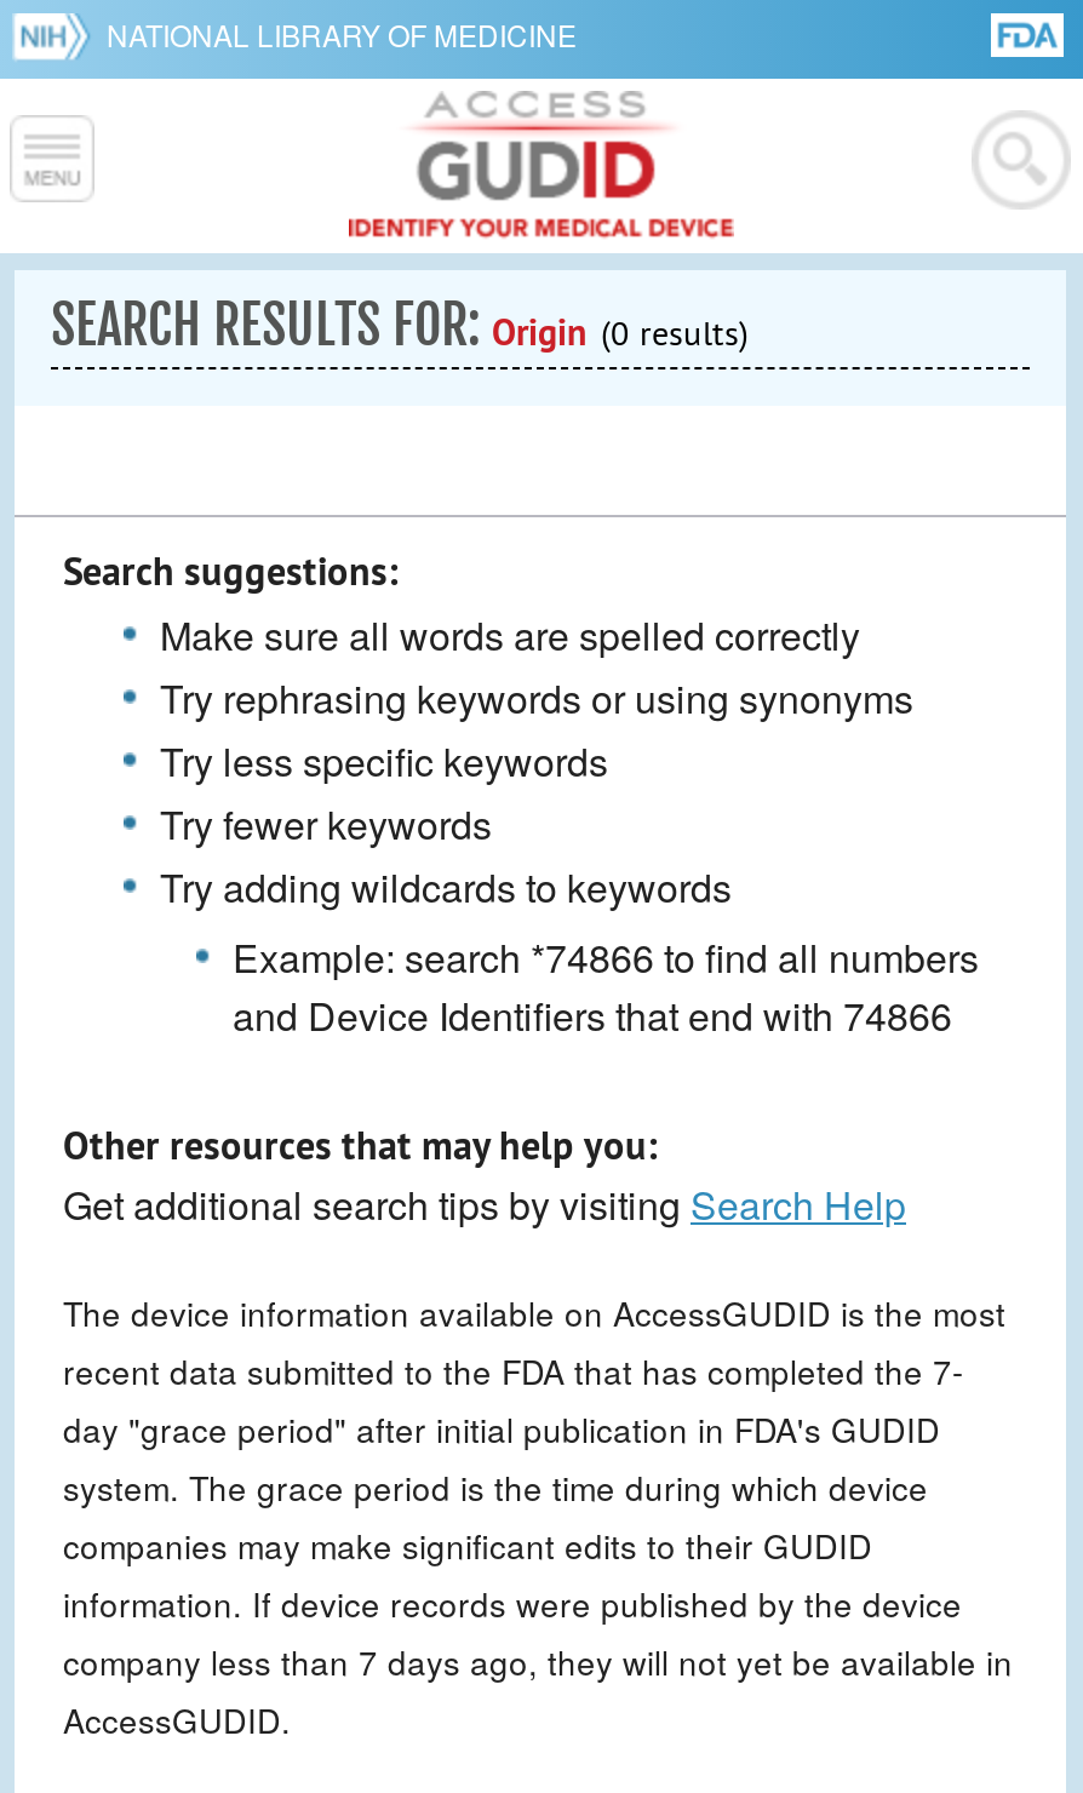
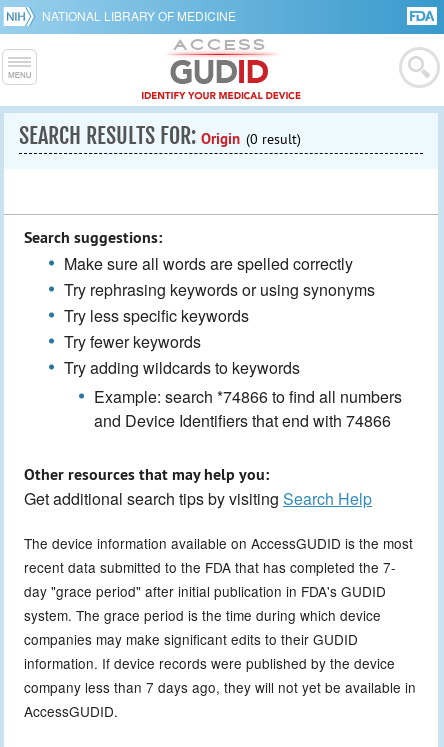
- SEARCH RESULTS FOR: Origin (0 results)
+ SEARCH RESULTS FOR: Origin (0 result)
